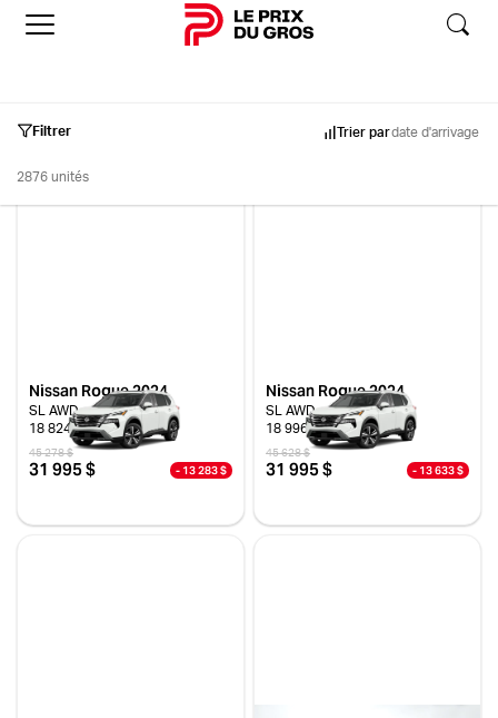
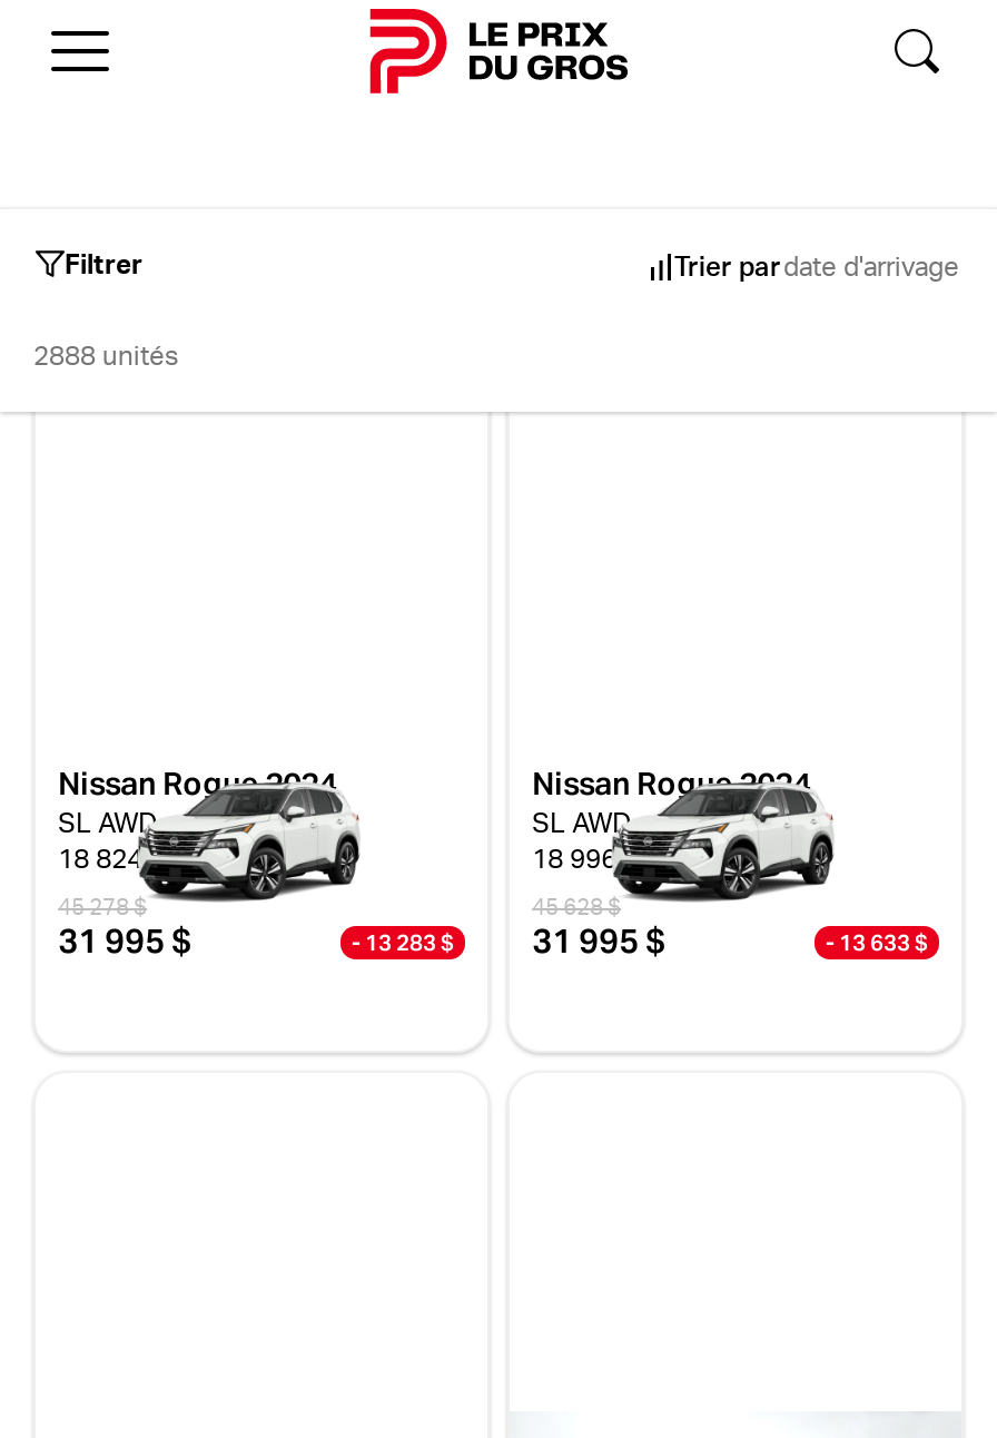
- 2876 unités
+ 2888 unités
